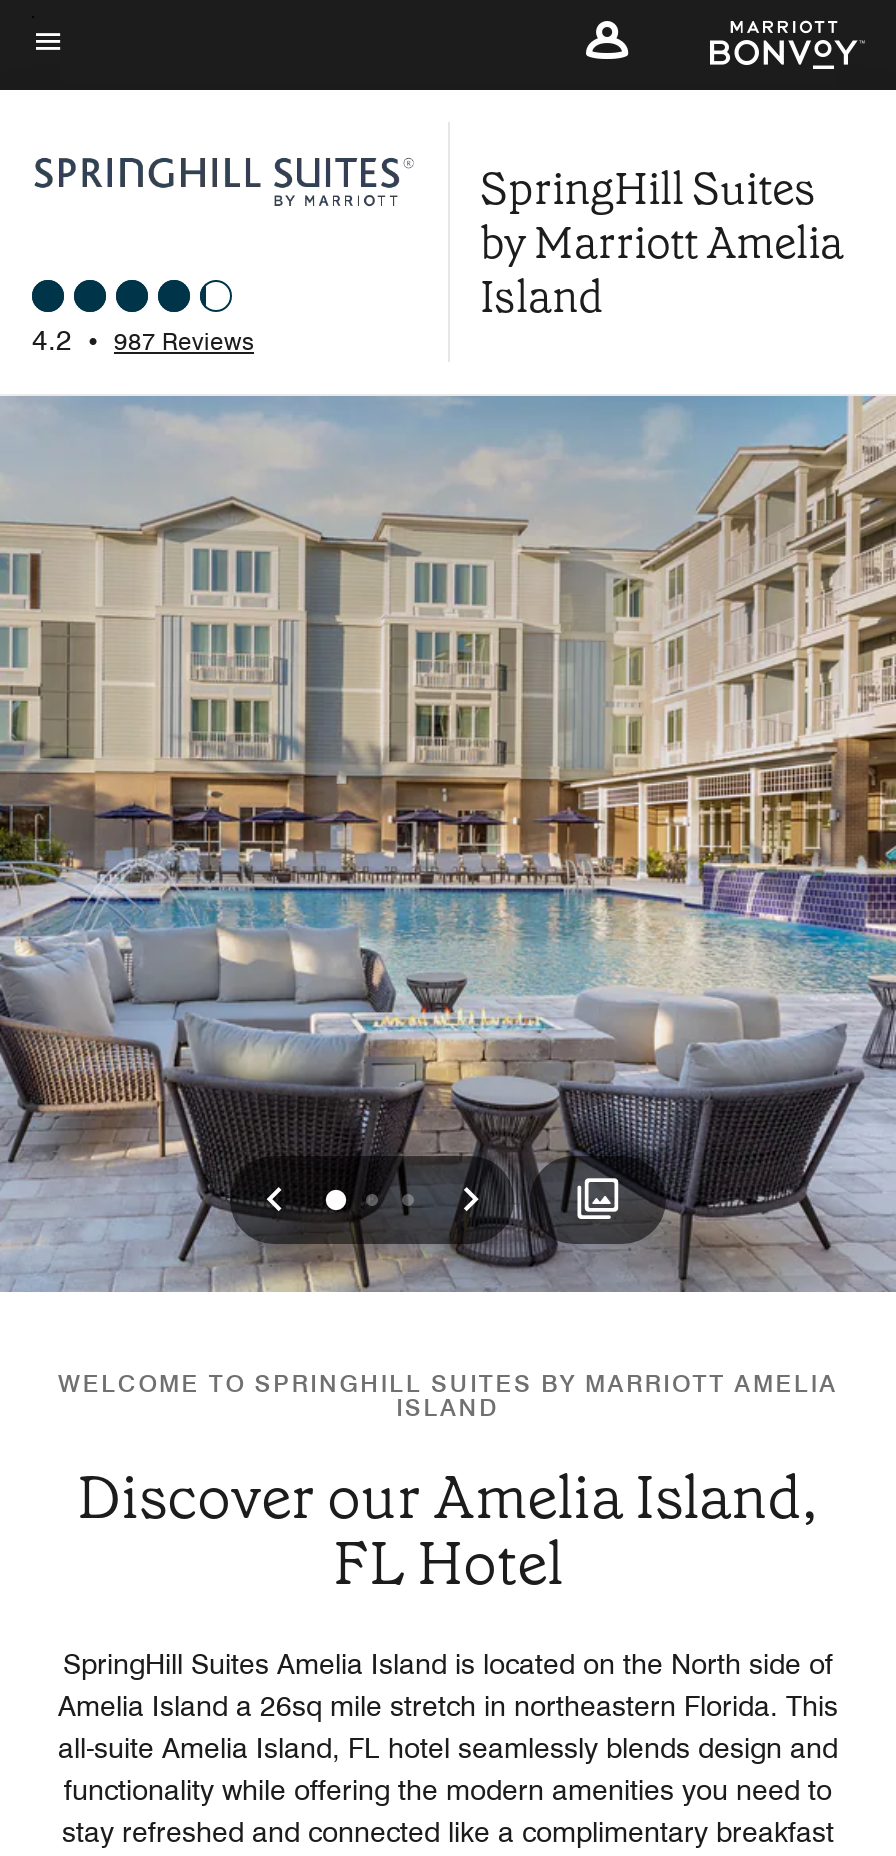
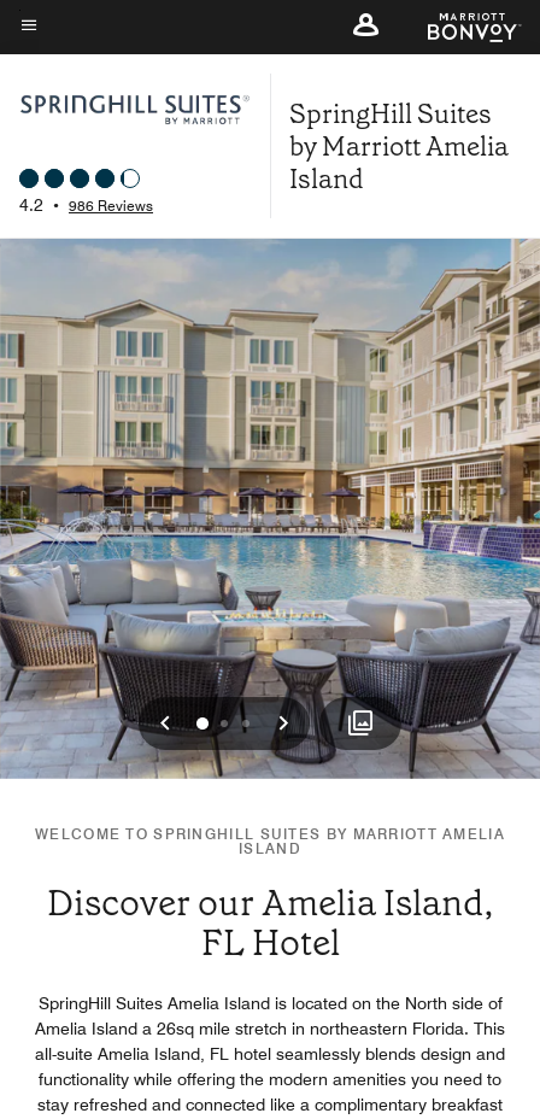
- 4.2 • 987 Reviews
+ 4.2 • 986 Reviews
